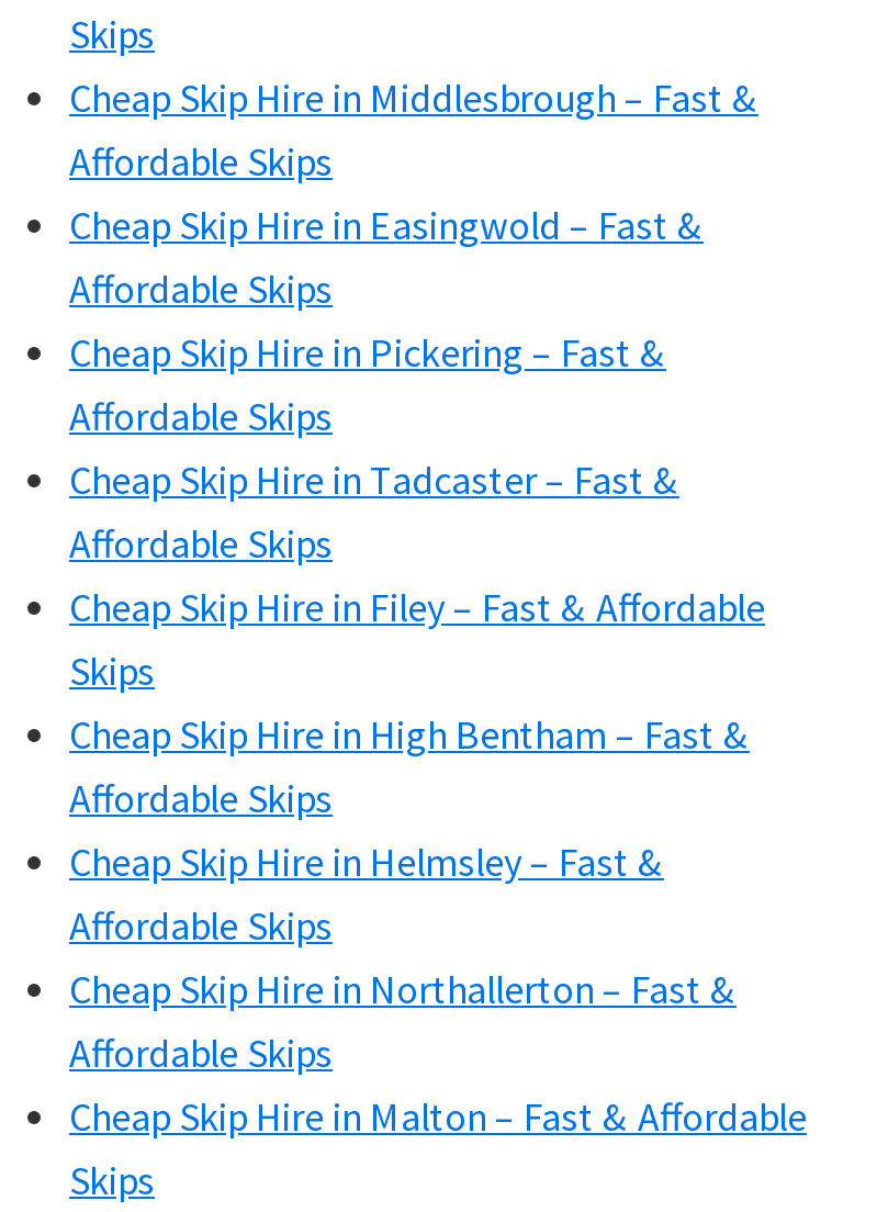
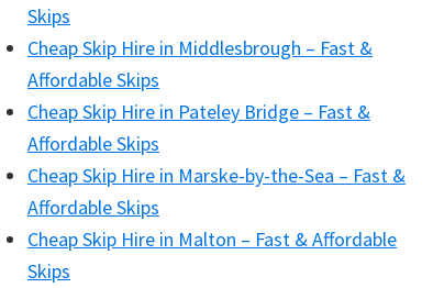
- Cheap Skip Hire in Easingwold – Fast &
+ Cheap Skip Hire in Pateley Bridge – Fast &

- Cheap Skip Hire in Pickering – Fast &
- Affordable Skips
- Cheap Skip Hire in Tadcaster – Fast &
- Affordable Skips
- Cheap Skip Hire in Filey – Fast & Affordable
- Skips
- Cheap Skip Hire in High Bentham – Fast &
- Affordable Skips
- Cheap Skip Hire in Helmsley – Fast &
- Affordable Skips
- Cheap Skip Hire in Northallerton – Fast &
+ Cheap Skip Hire in Marske-by-the-Sea – Fast &
